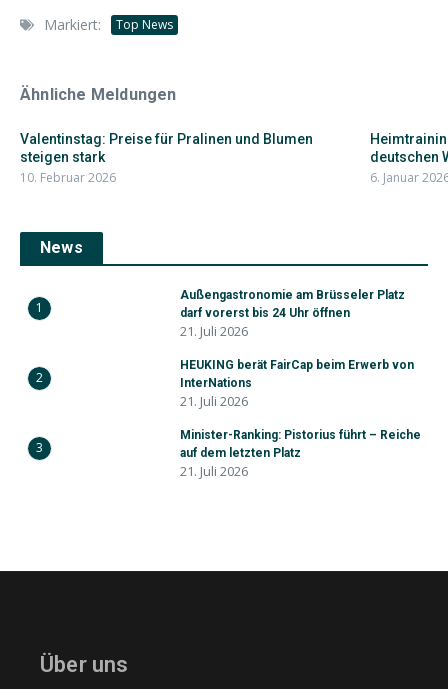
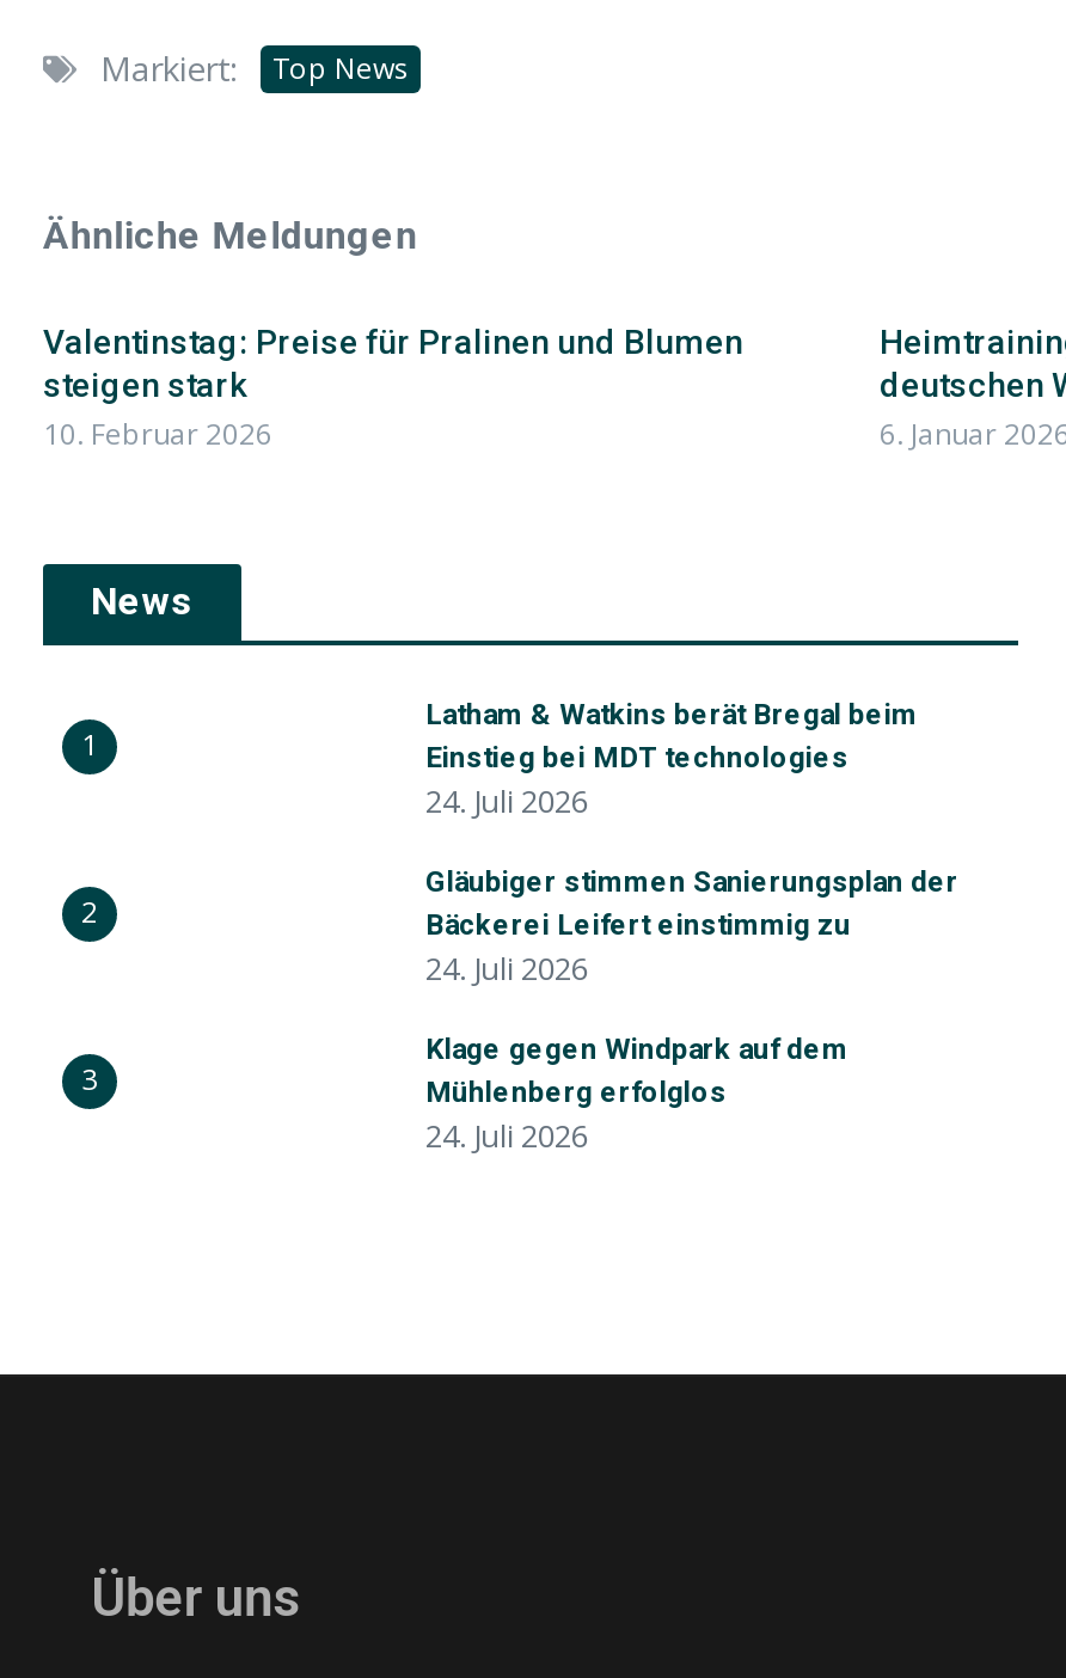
- Außengastronomie am Brüsseler Platz
- darf vorerst bis 24 Uhr öffnen
- 21. Juli 2026
+ Latham & Watkins berät Bregal beim
+ Einstieg bei MDT technologies
+ 24. Juli 2026

- HEUKING berät FairCap beim Erwerb von
- InterNations
- 21. Juli 2026
+ Gläubiger stimmen Sanierungsplan der
+ Bäckerei Leifert einstimmig zu
+ 24. Juli 2026

- Minister-Ranking: Pistorius führt – Reiche
- auf dem letzten Platz
- 21. Juli 2026
+ Klage gegen Windpark auf dem
+ Mühlenberg erfolglos
+ 24. Juli 2026
